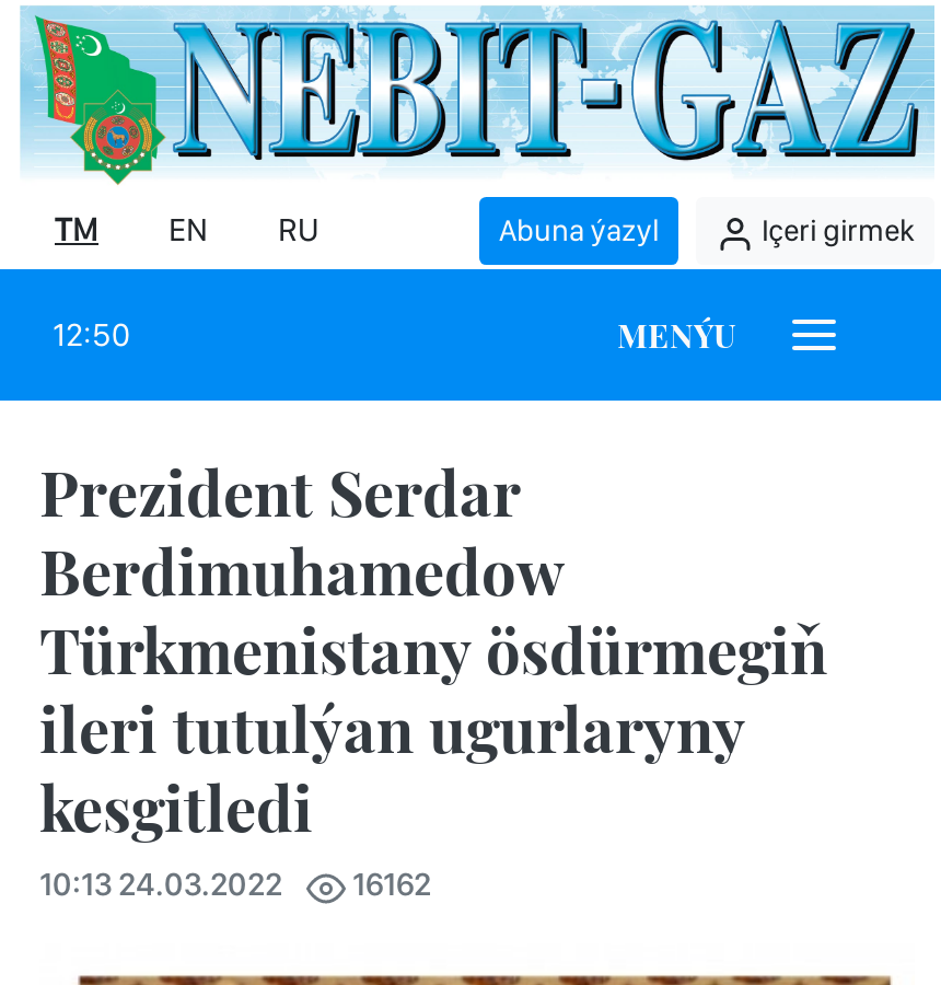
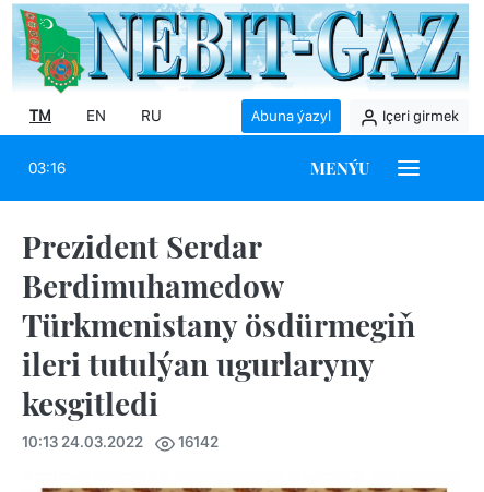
- 12:50
+ 03:16

- 10:13 24.03.2022 16162
+ 10:13 24.03.2022 16142
